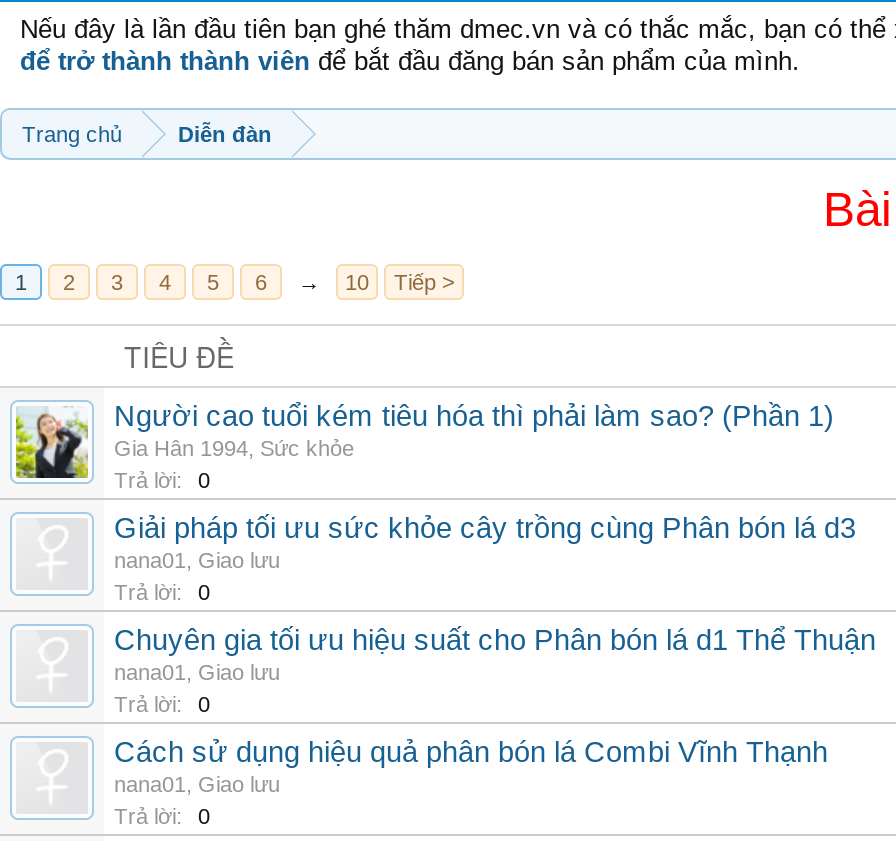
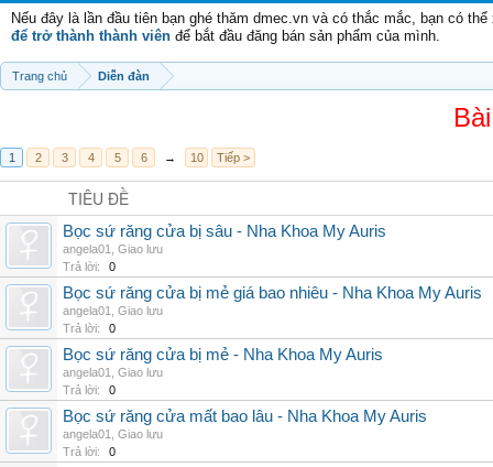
- [image]

- Người cao tuổi kém tiêu hóa thì phải làm sao? (Phần 1)
- Gia Hân 1994, Sức khỏe
+ Bọc sứ răng cửa bị sâu - Nha Khoa My Auris
+ angela01, Giao lưu

- Giải pháp tối ưu sức khỏe cây trồng cùng Phân bón lá d3
- nana01, Giao lưu
+ Bọc sứ răng cửa bị mẻ giá bao nhiêu - Nha Khoa My Auris
+ angela01, Giao lưu

- Chuyên gia tối ưu hiệu suất cho Phân bón lá d1 Thể Thuận
- nana01, Giao lưu
+ Bọc sứ răng cửa bị mẻ - Nha Khoa My Auris
+ angela01, Giao lưu

- Cách sử dụng hiệu quả phân bón lá Combi Vĩnh Thạnh
- nana01, Giao lưu
+ Bọc sứ răng cửa mất bao lâu - Nha Khoa My Auris
+ angela01, Giao lưu
